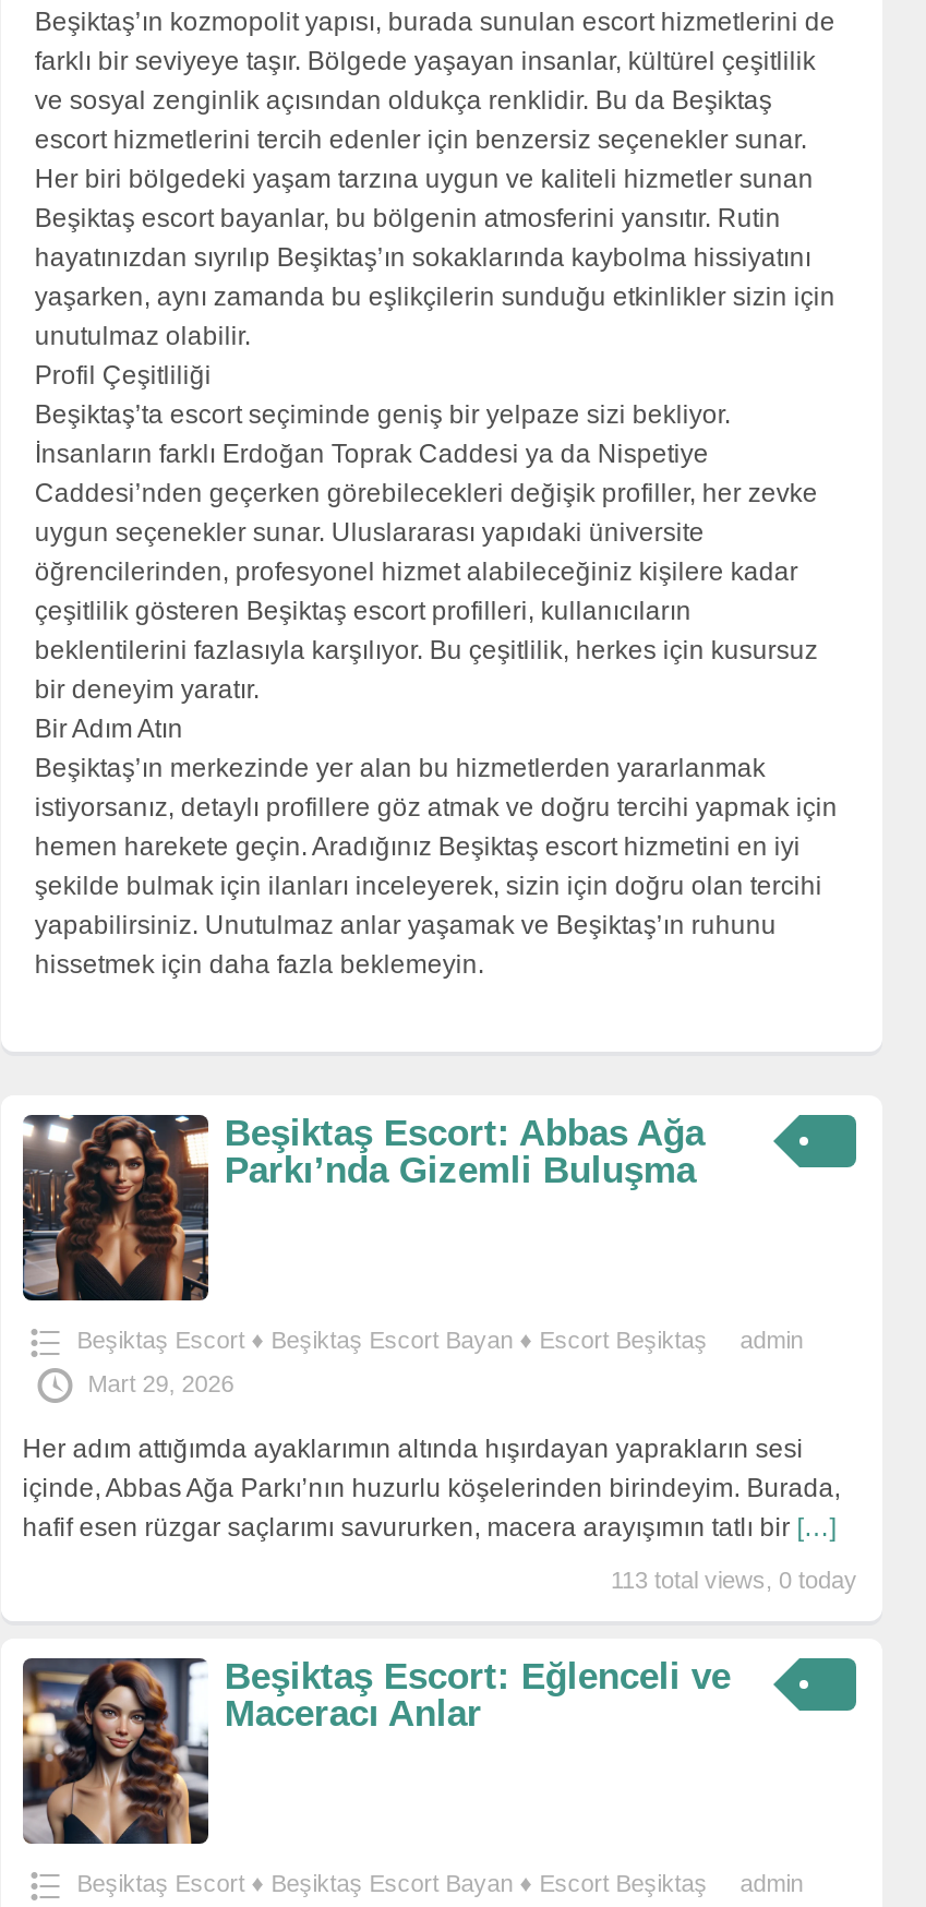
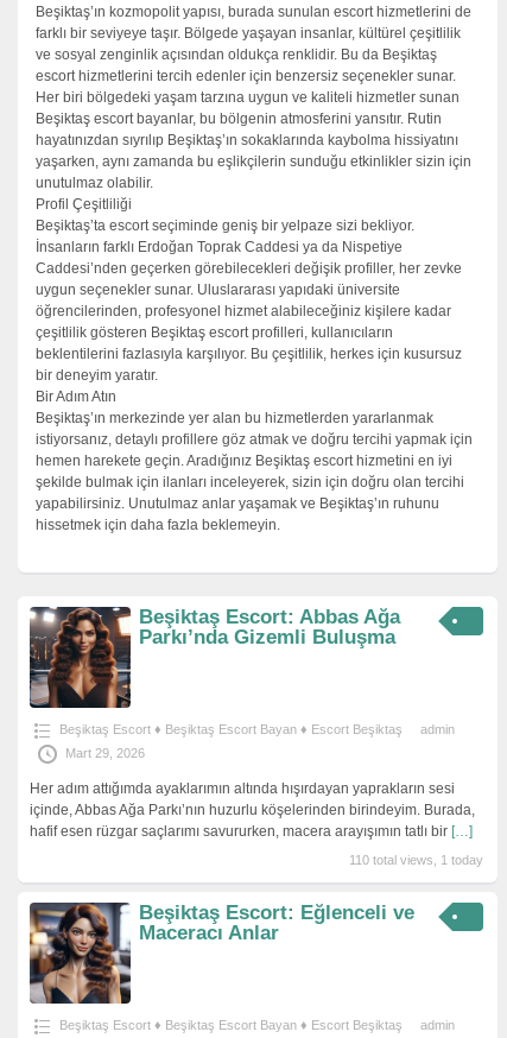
- 113 total views, 0 today
+ 110 total views, 1 today
